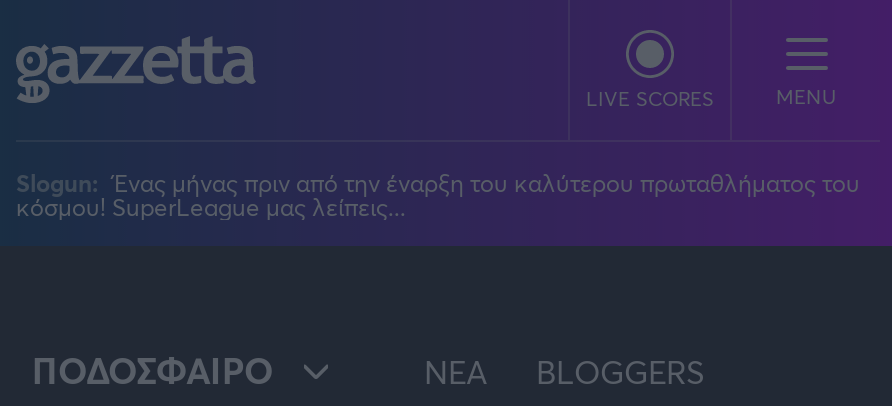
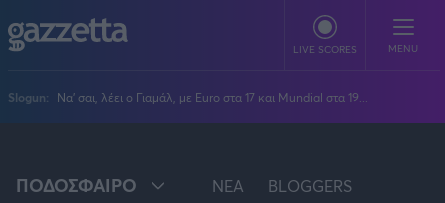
- Slogun: Ένας μήνας πριν από την έναρξη του καλύτερου πρωταθλήματος του
- κόσμου! SuperLeague μας λείπεις...
+ Slogun: Να' σαι, λέει ο Γιαμάλ, με Euro στα 17 και Mundial στα 19...
